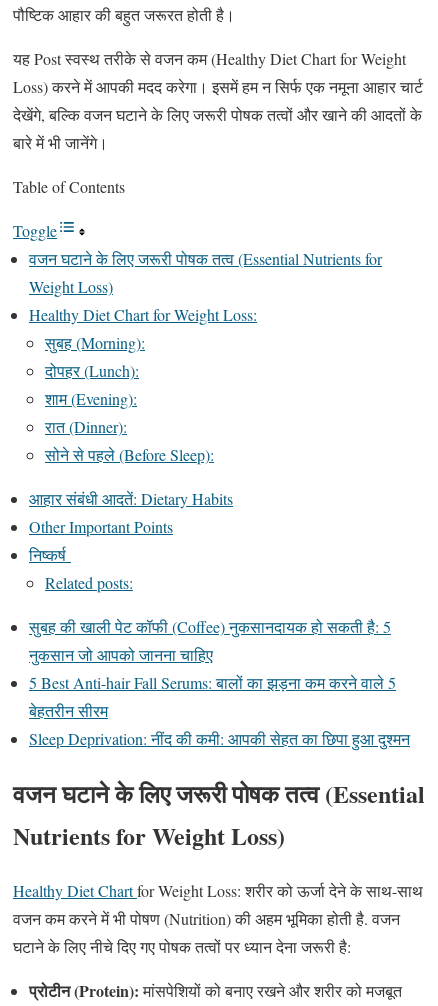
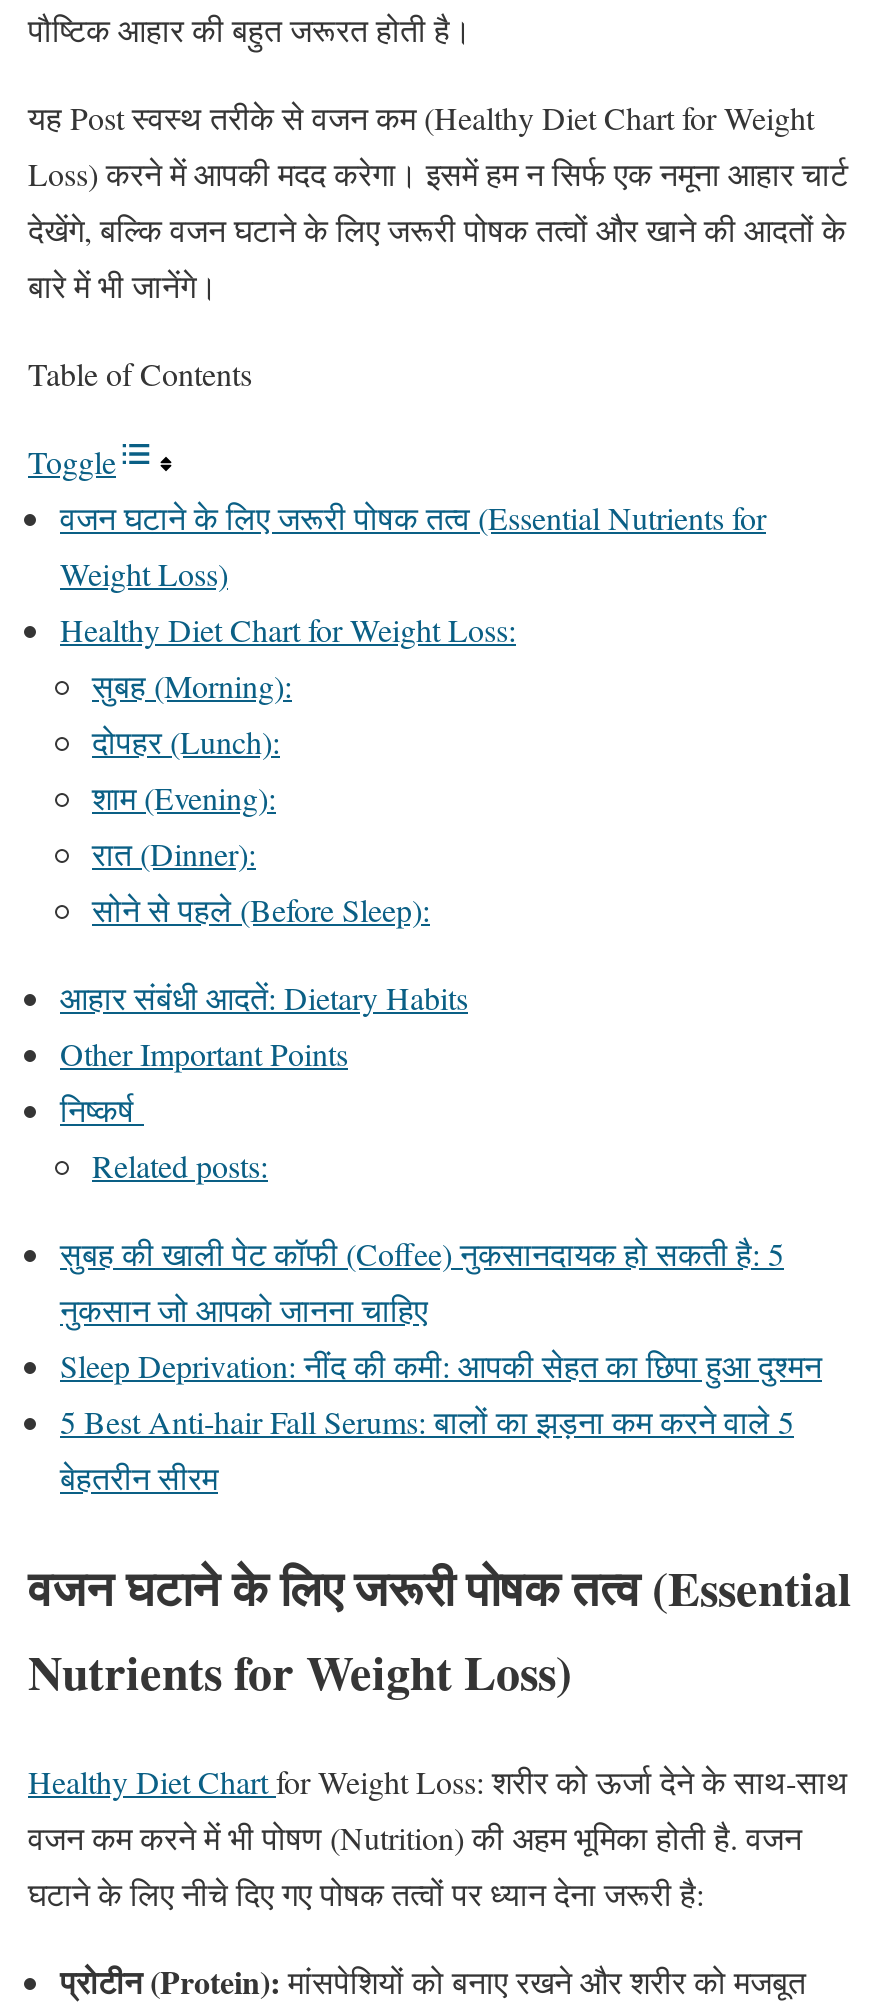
moved down: 5 Best Anti-hair Fall Serums: बालों का झड़ना कम करने वाले 5 | बेहतरीन सीरम

moved up: Sleep Deprivation: नींद की कमी: आपकी सेहत का छिपा हुआ दुश्मन
